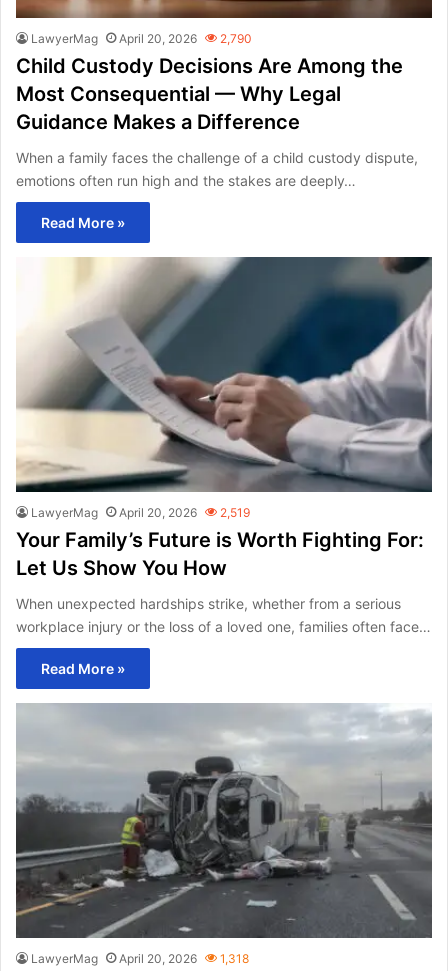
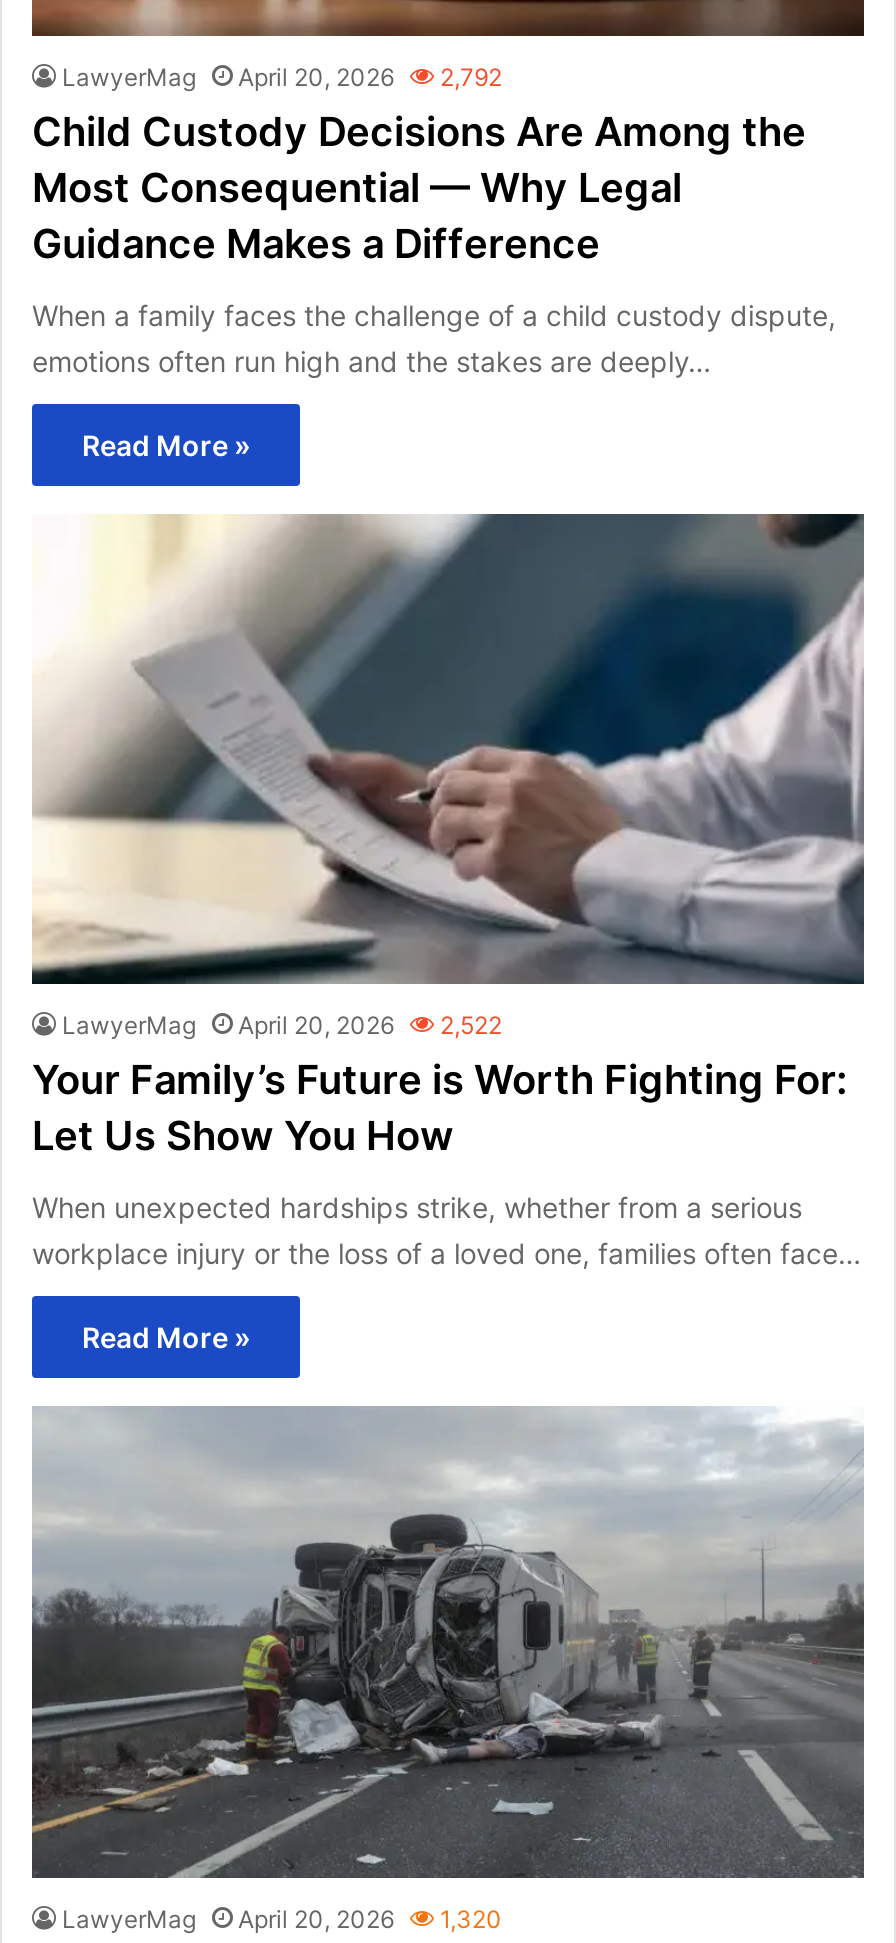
- LawyerMag April 20, 2026 2,790
+ LawyerMag April 20, 2026 2,792

- LawyerMag April 20, 2026 2,519
+ LawyerMag April 20, 2026 2,522

- LawyerMag April 20, 2026 1,318
+ LawyerMag April 20, 2026 1,320
